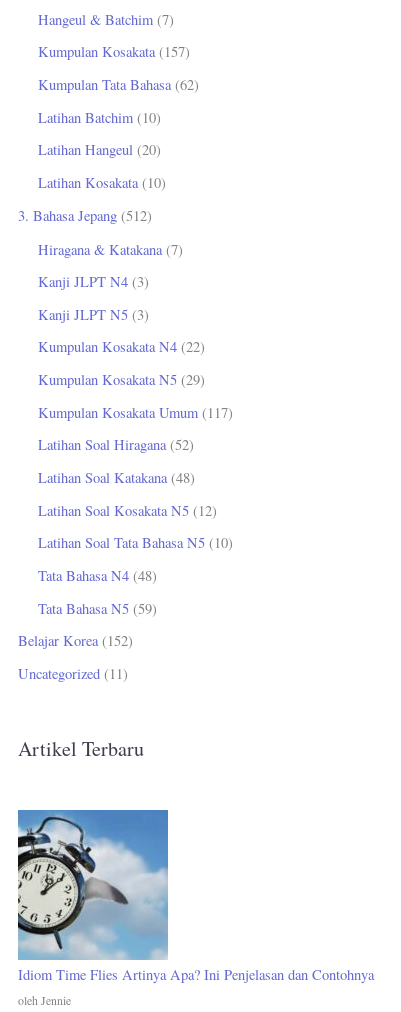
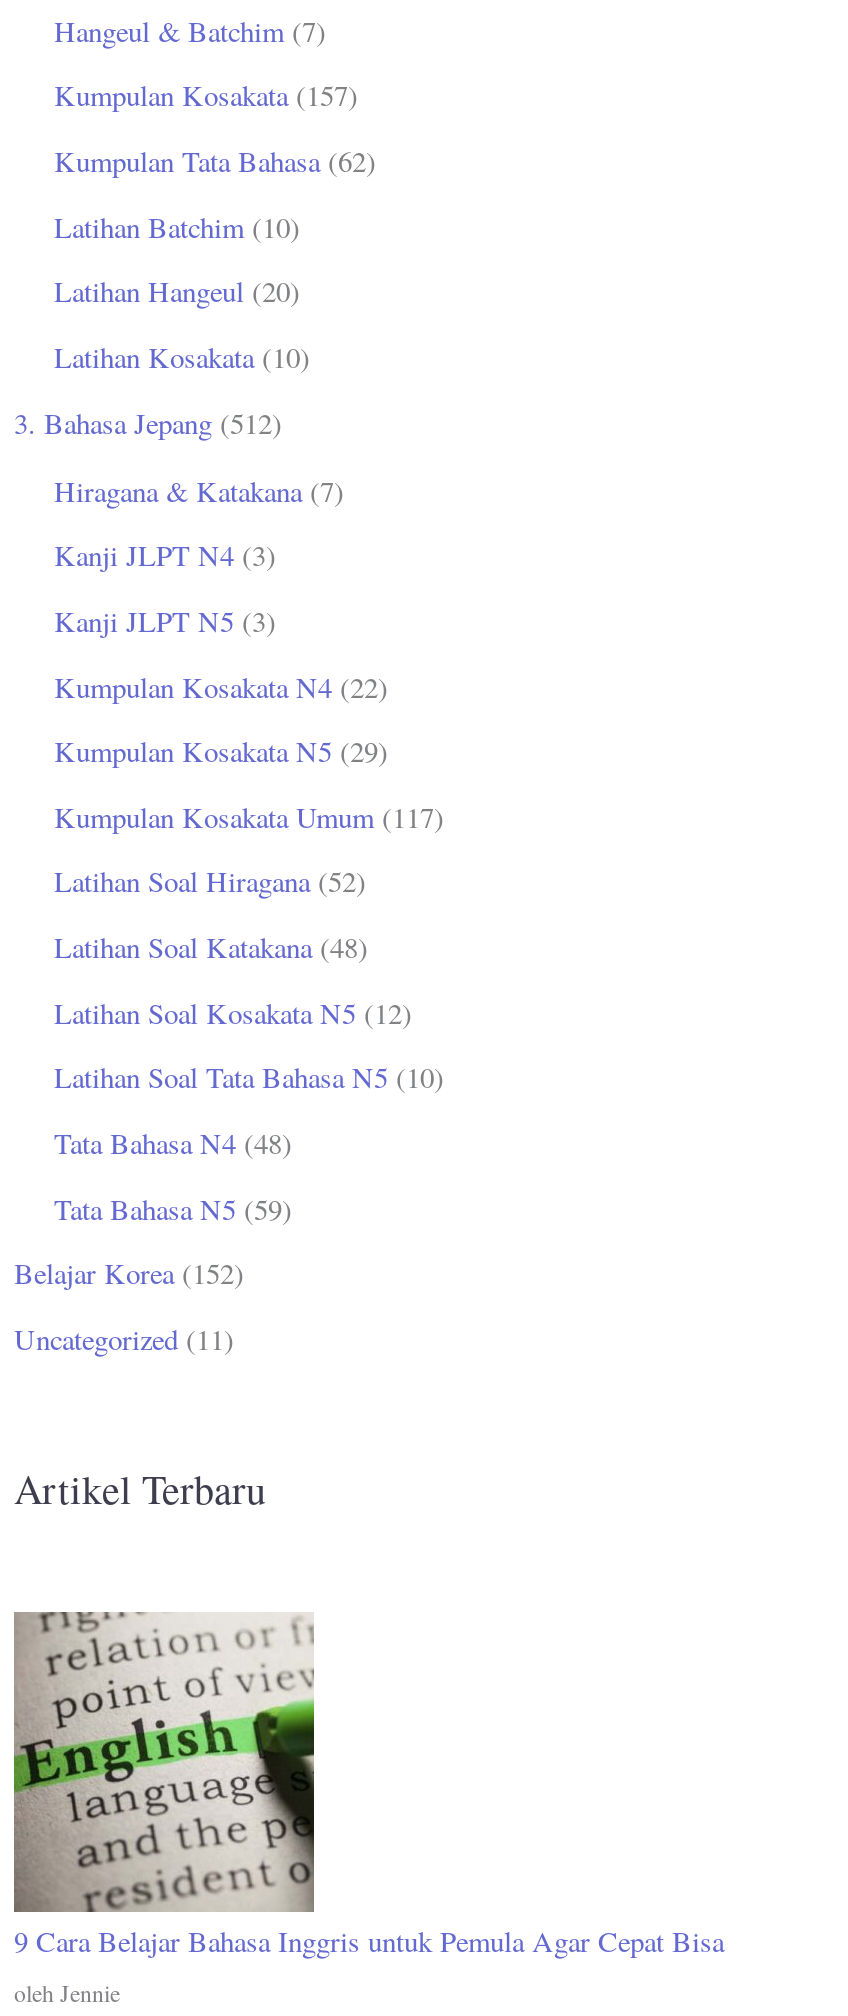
- [image]
- Idiom Time Flies Artinya Apa? Ini Penjelasan dan Contohnya
+ [image]
+ 9 Cara Belajar Bahasa Inggris untuk Pemula Agar Cepat Bisa
